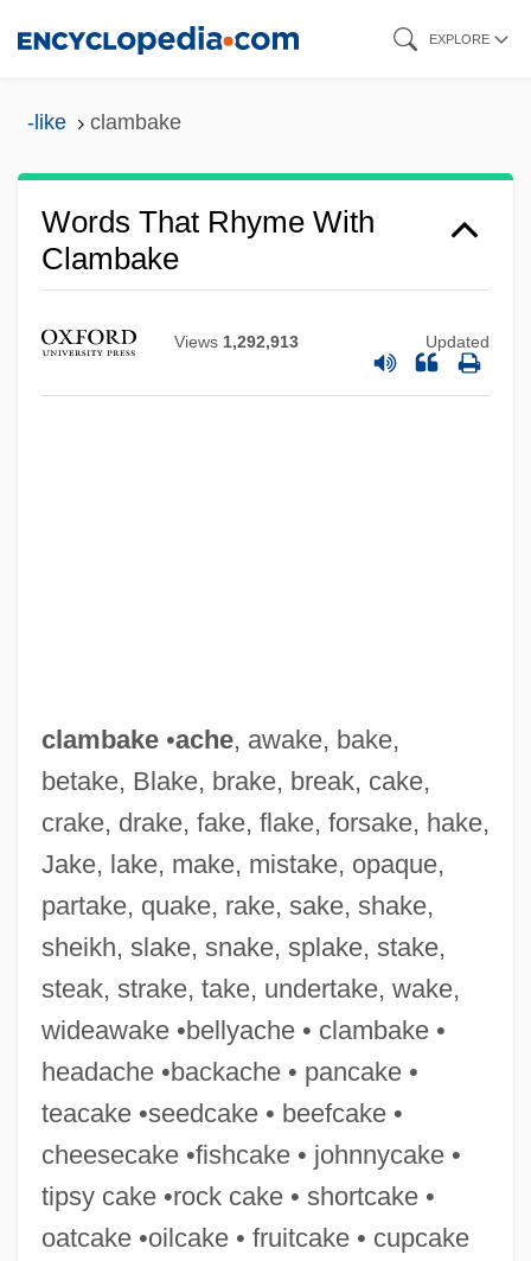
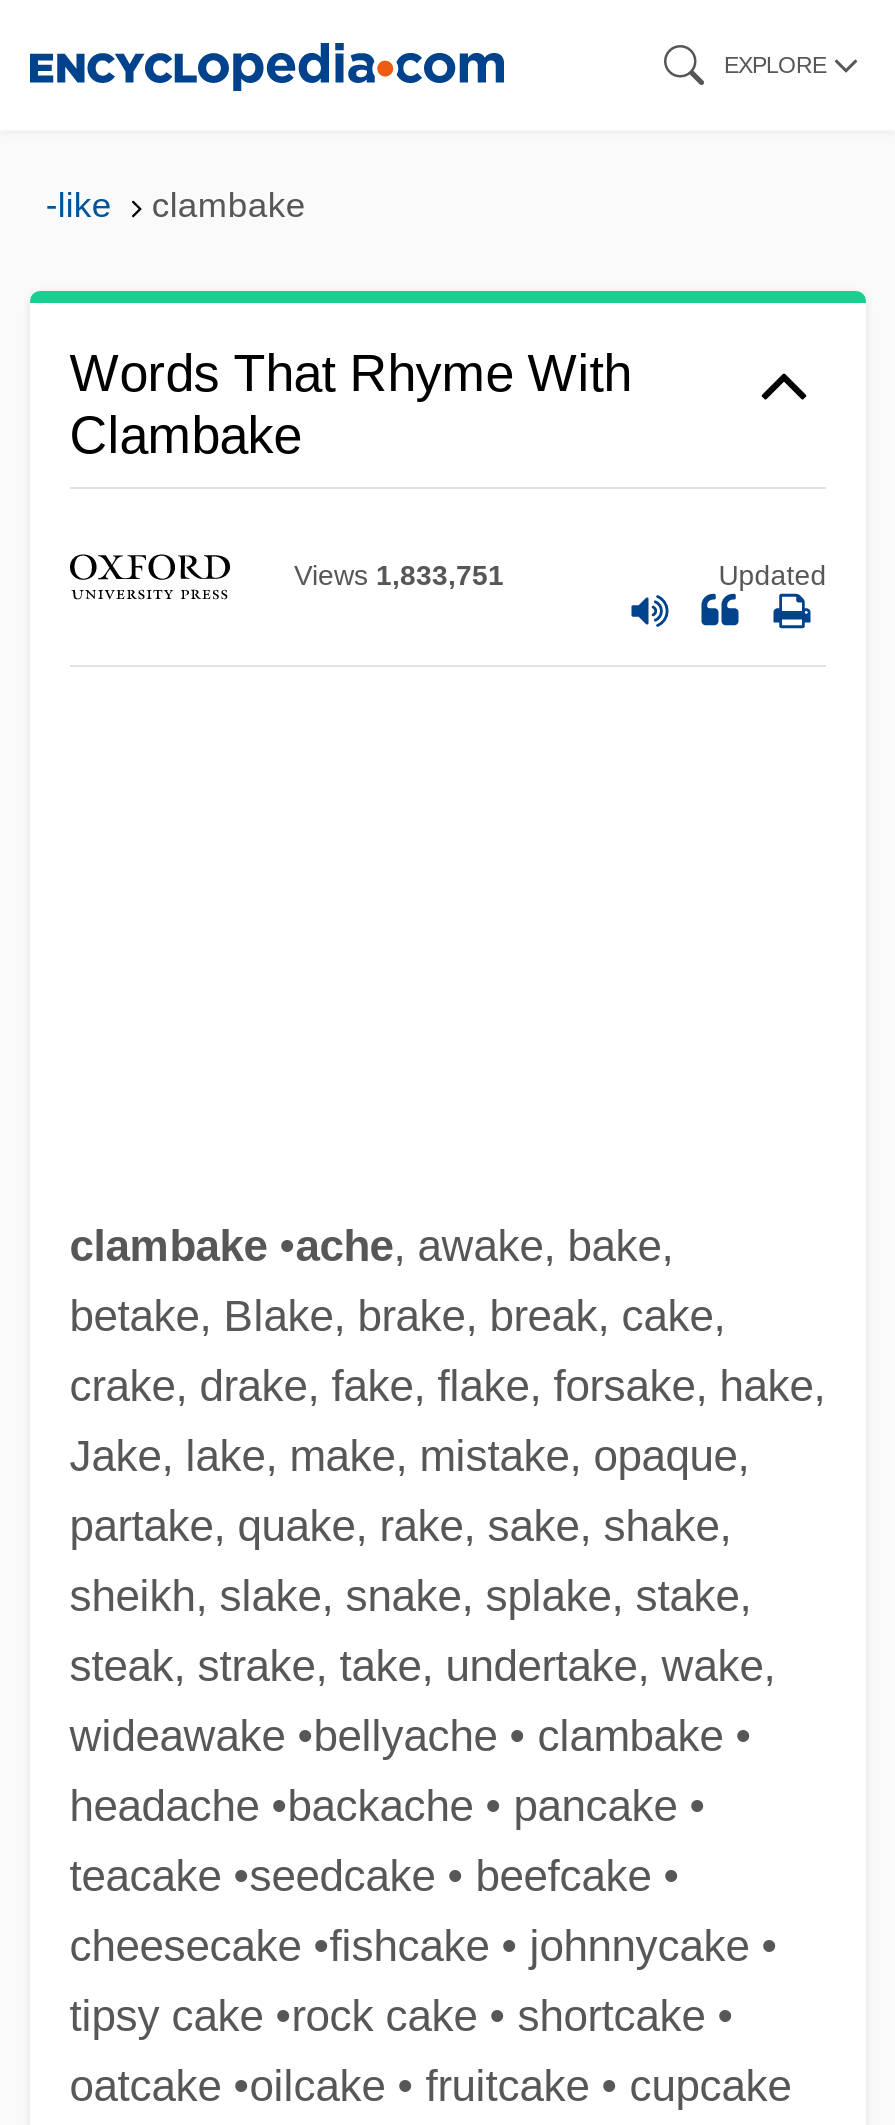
- Views 1,292,913
+ Views 1,833,751
